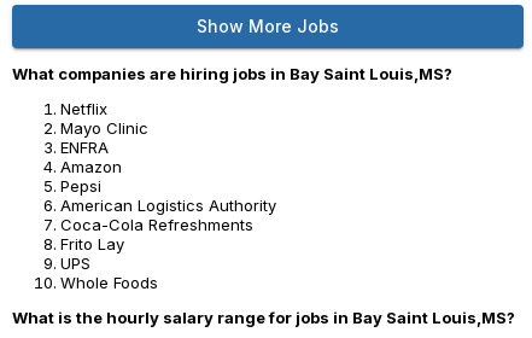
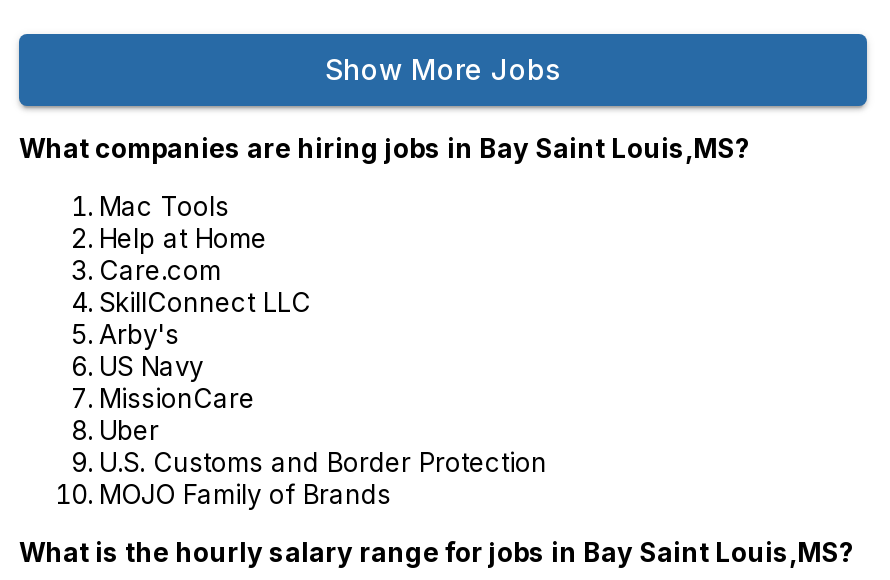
- Netflix
- Mayo Clinic
- ENFRA
- Amazon
- Pepsi
- American Logistics Authority
- Coca-Cola Refreshments
- Frito Lay
- UPS
- Whole Foods
+ Mac Tools
+ Help at Home
+ Care.com
+ SkillConnect LLC
+ Arby's
+ US Navy
+ MissionCare
+ Uber
+ U.S. Customs and Border Protection
+ MOJO Family of Brands
